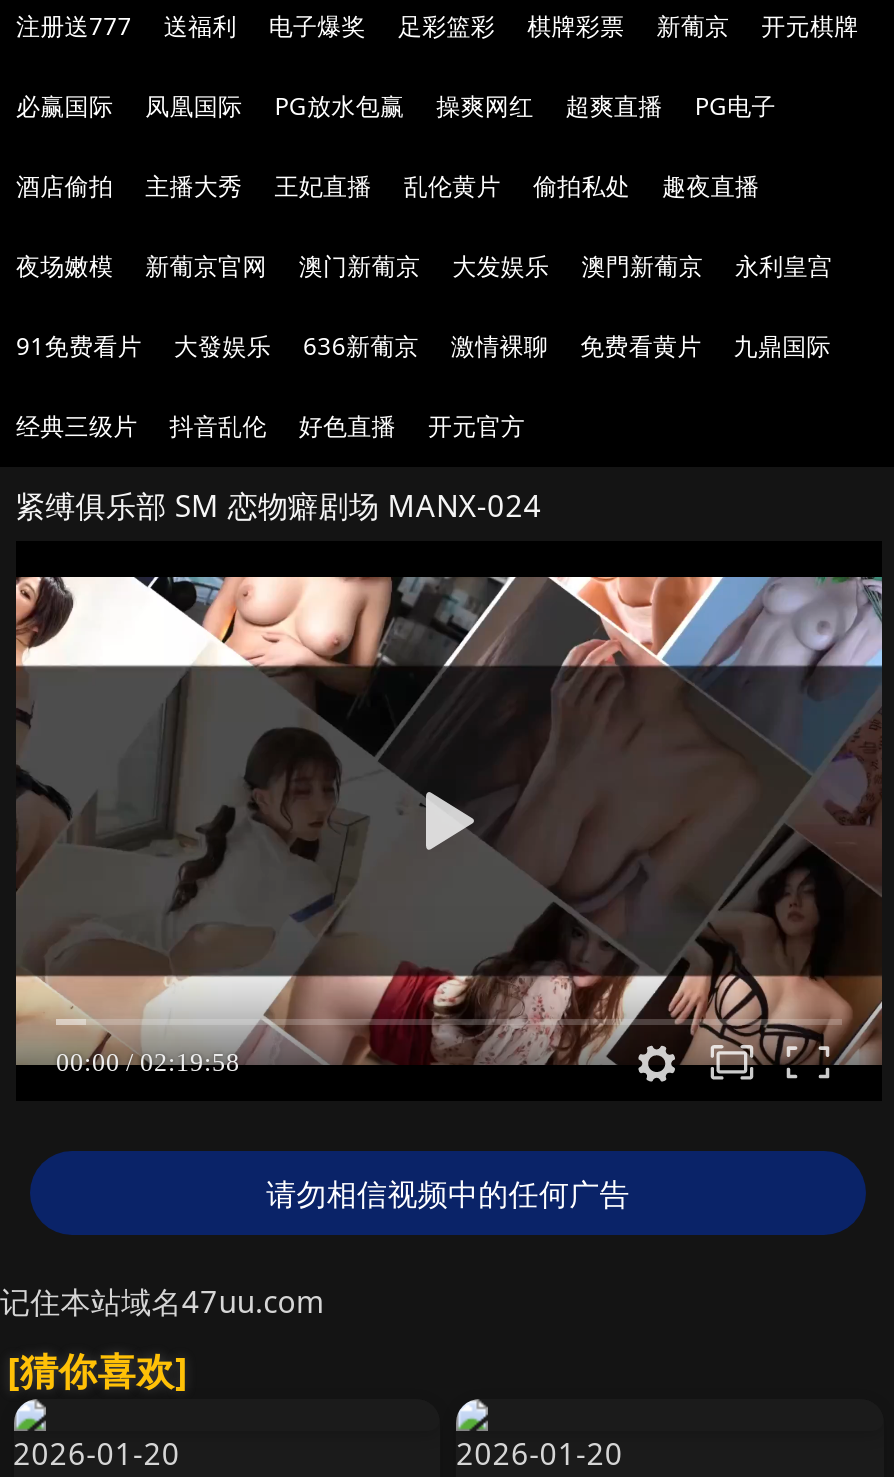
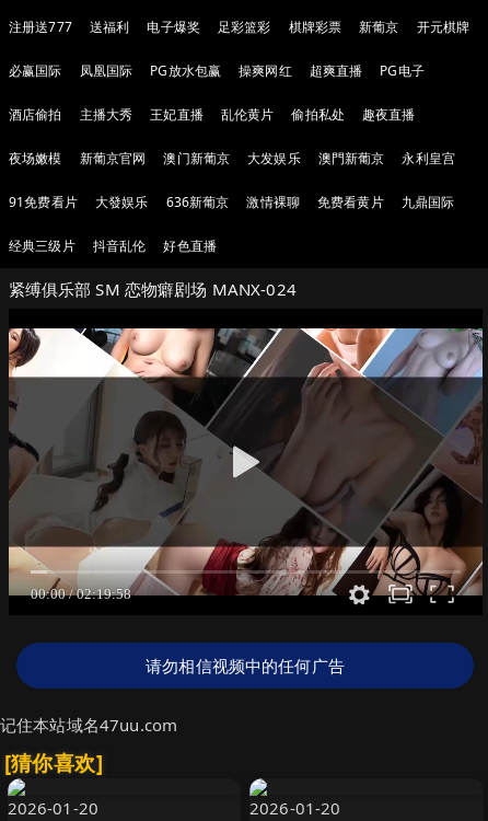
- 开元官方
